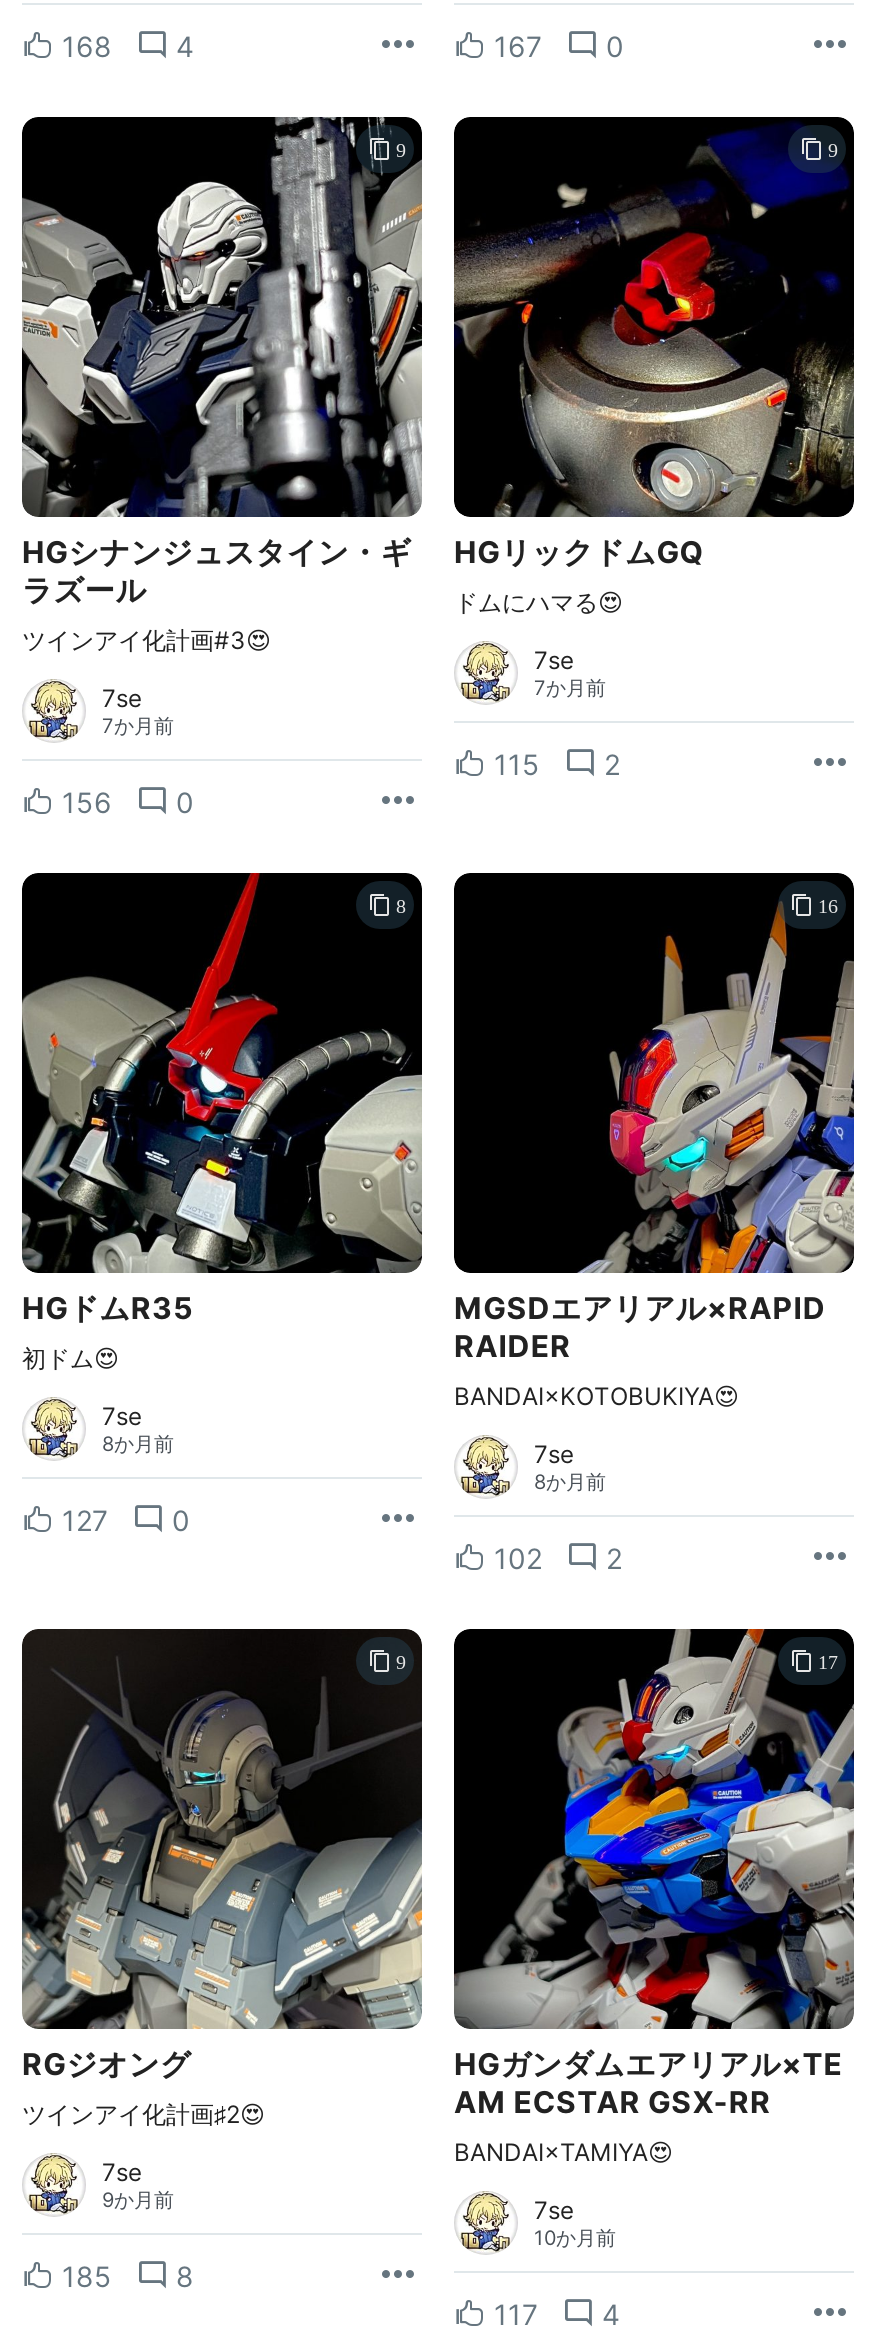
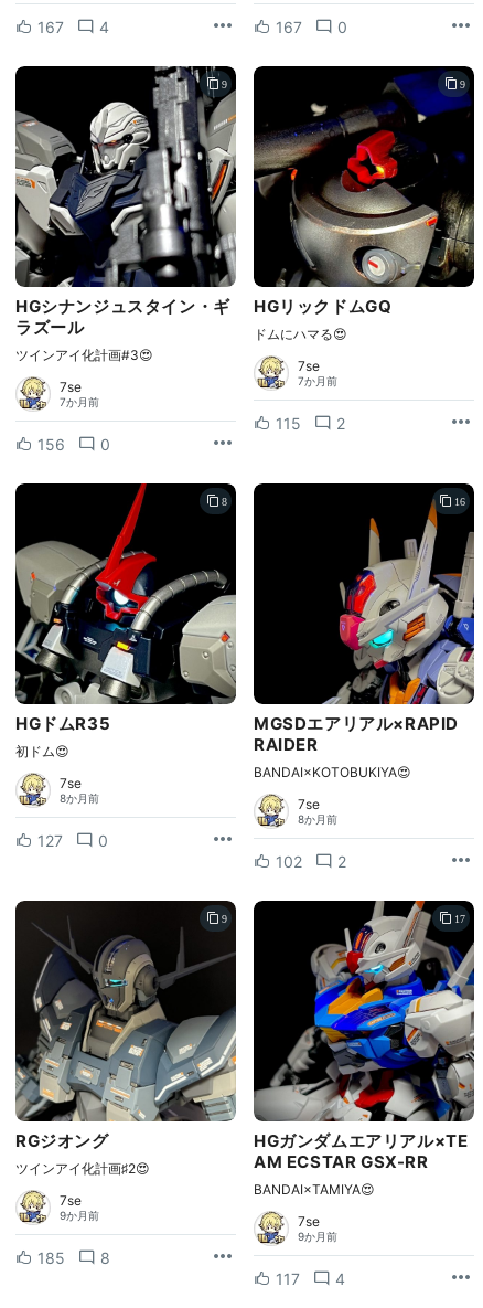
- 168 4
+ 167 4

- 10か月前
+ 9か月前
